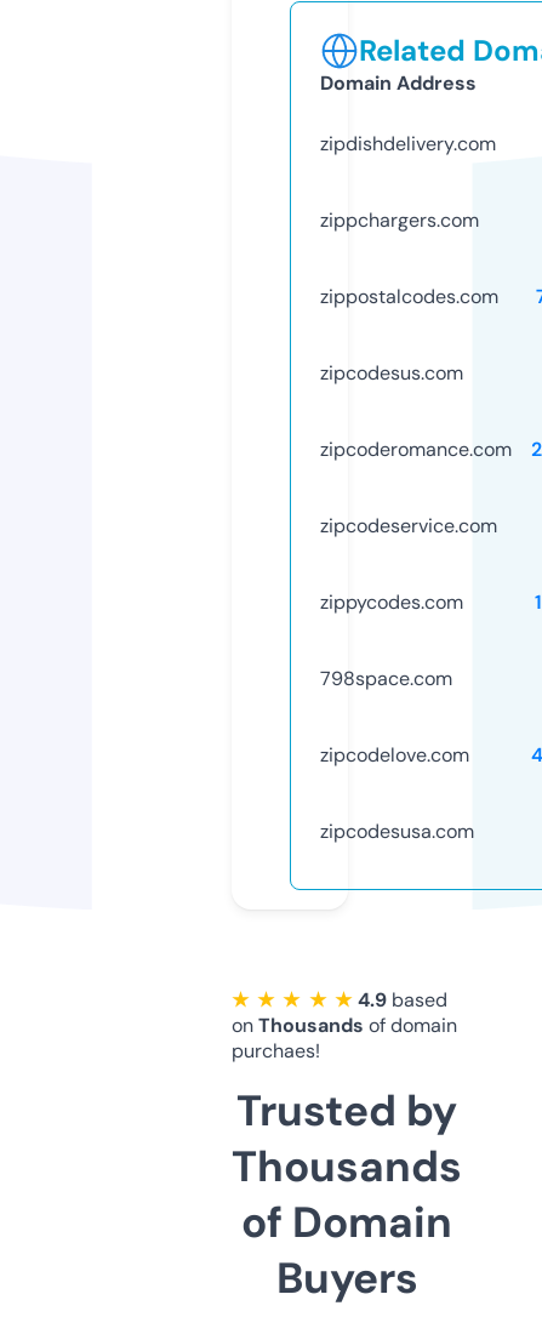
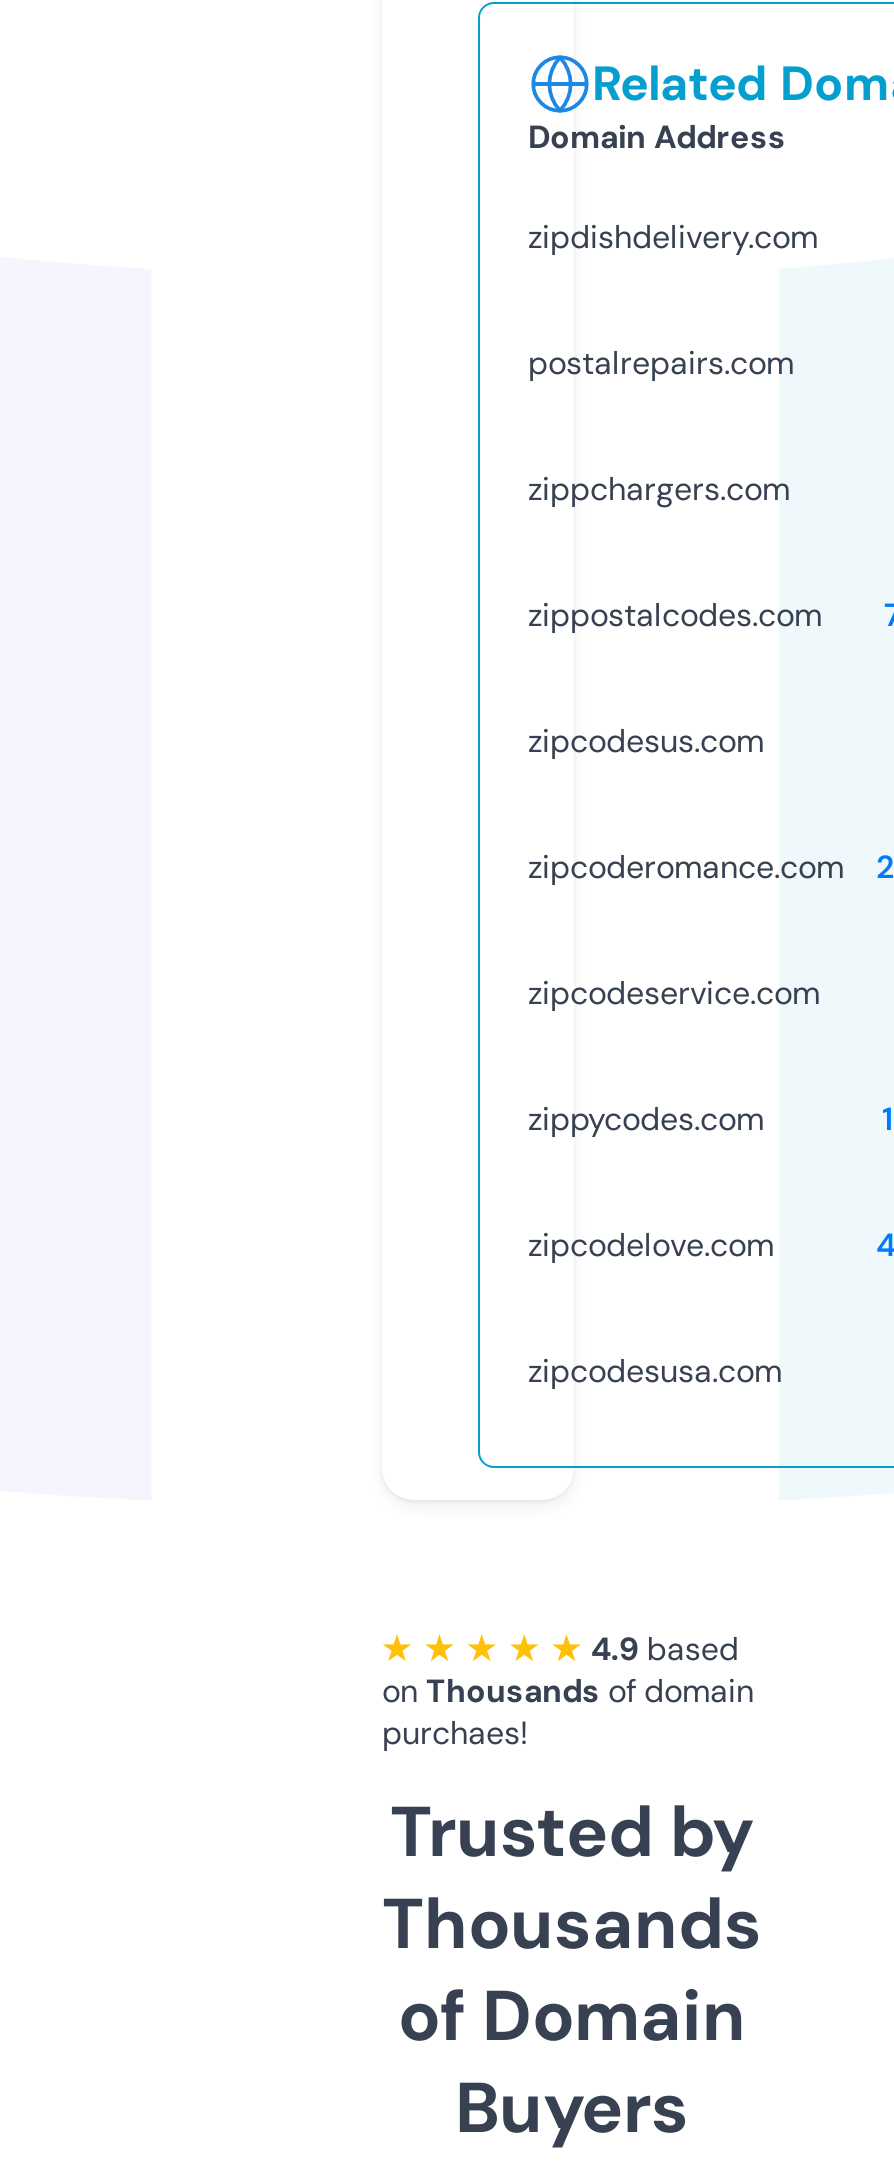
+ postalrepairs.com

moved down: zippchargers.com | zippostalcodes.com | zipcodesus.com | zipcoderomance.com | zipcodeservice.com | zippycodes.com

- 798space.com
